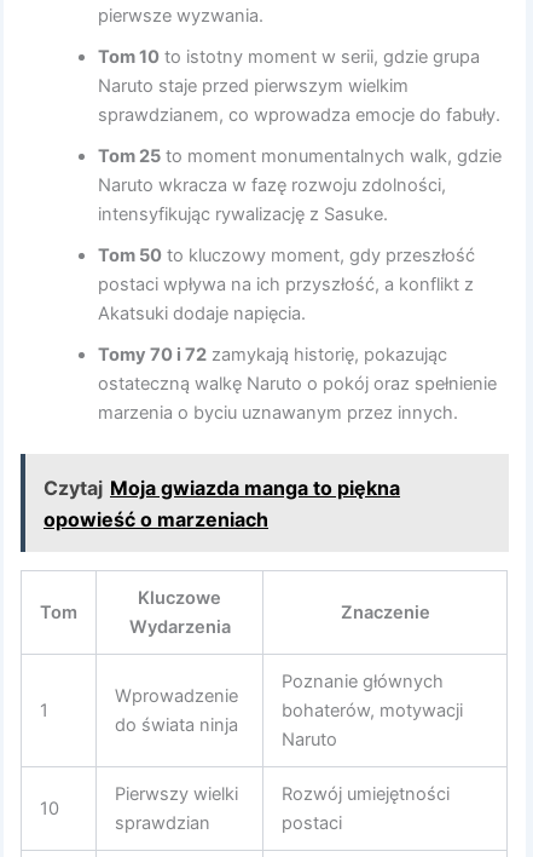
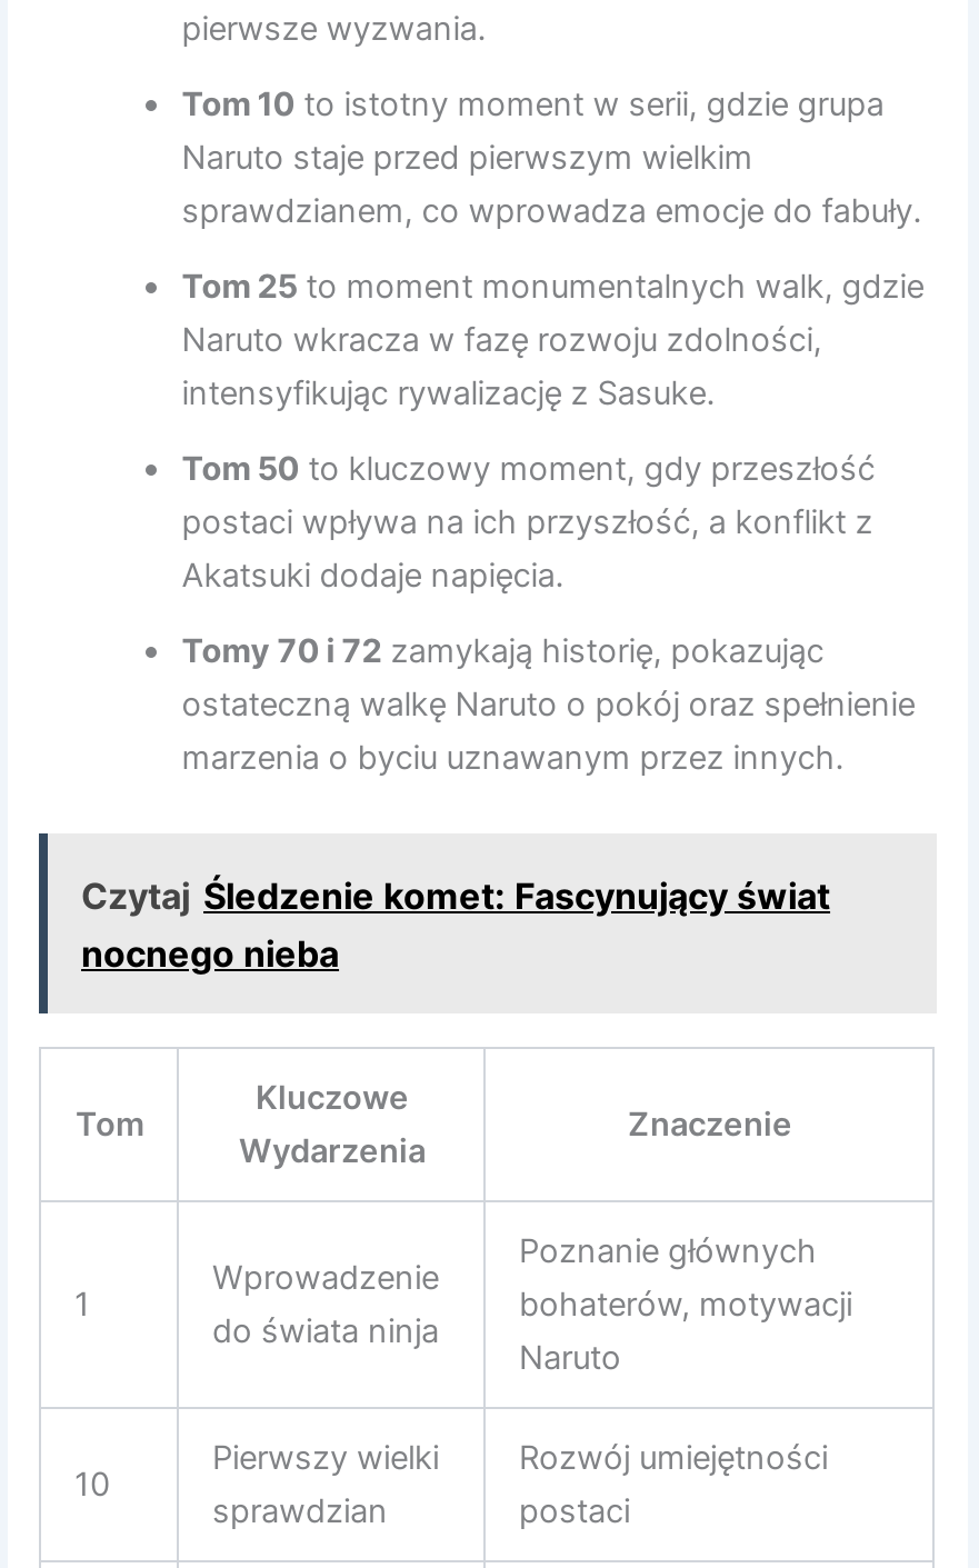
- Czytaj Moja gwiazda manga to piękna
- opowieść o marzeniach
+ Czytaj Śledzenie komet: Fascynujący świat
+ nocnego nieba
